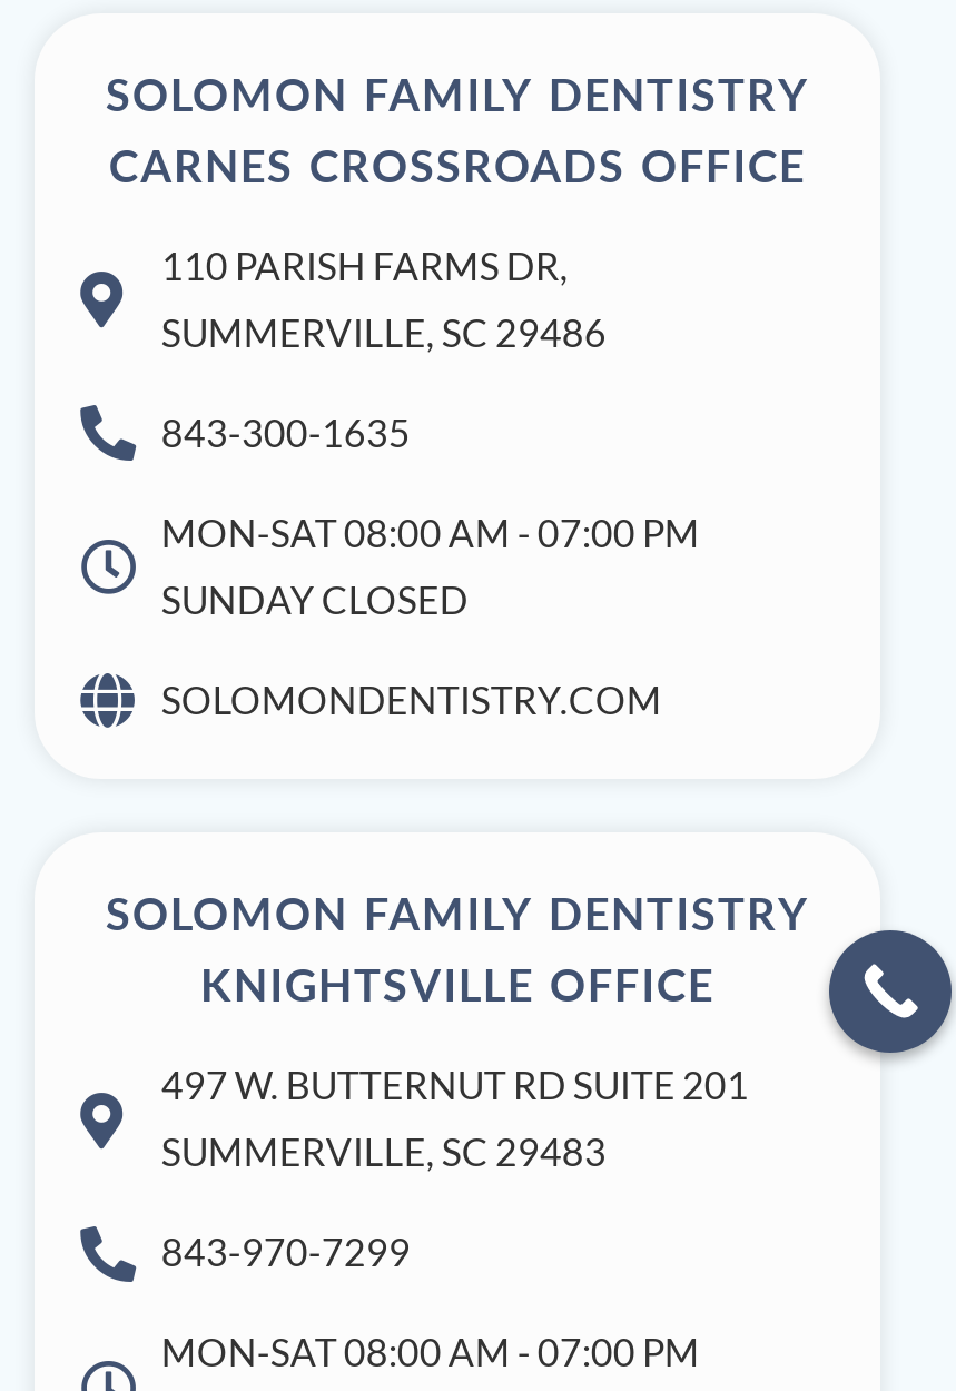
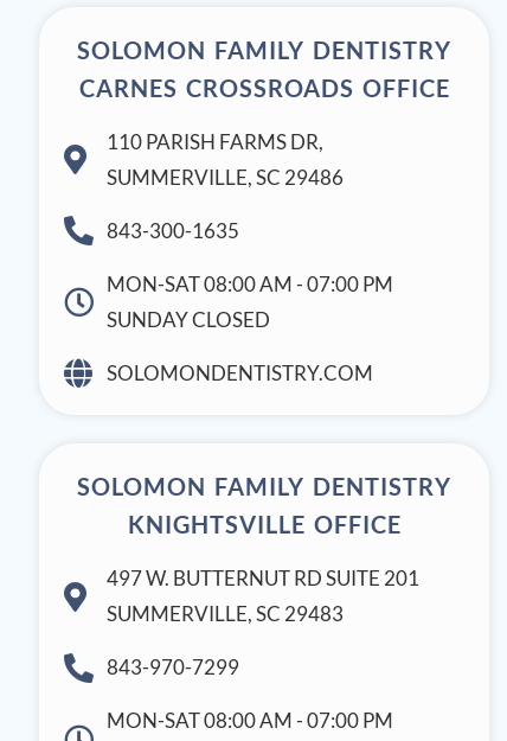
- [image]
